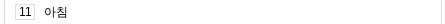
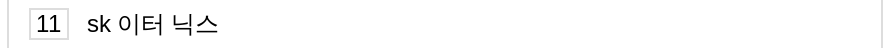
- 아침
+ sk 이터 닉스
